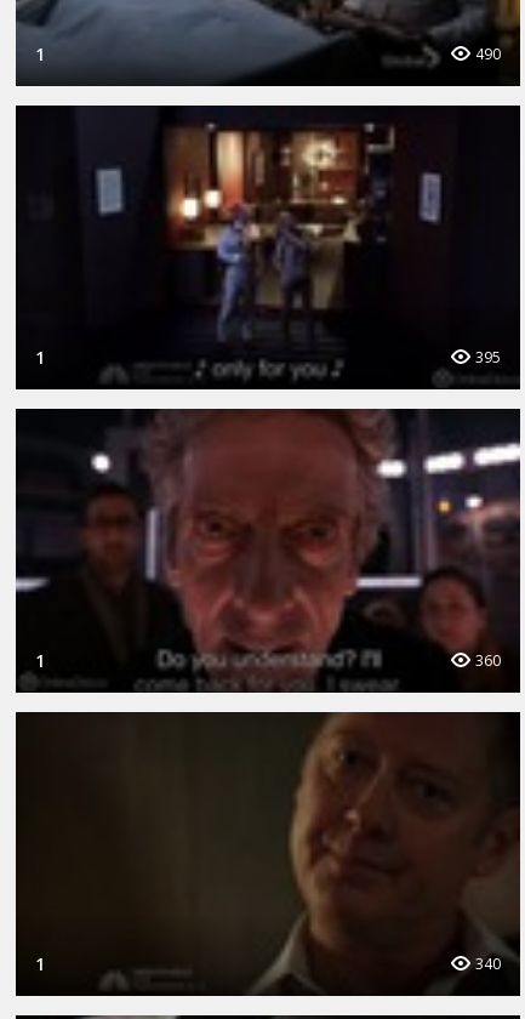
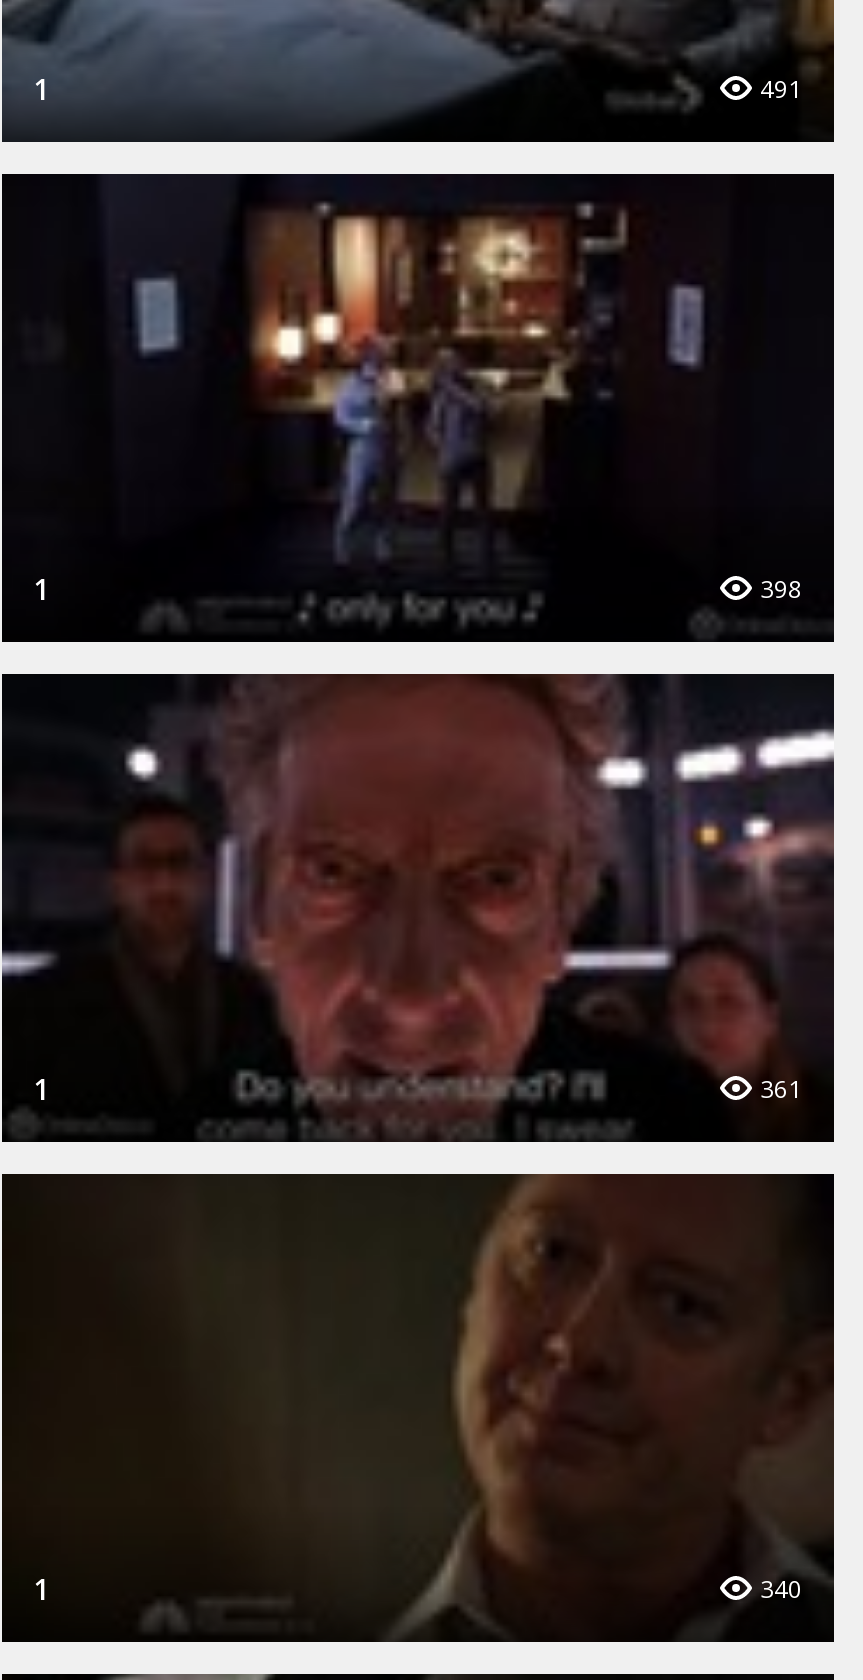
- 490
+ 491

- 395
+ 398

- 360
+ 361
